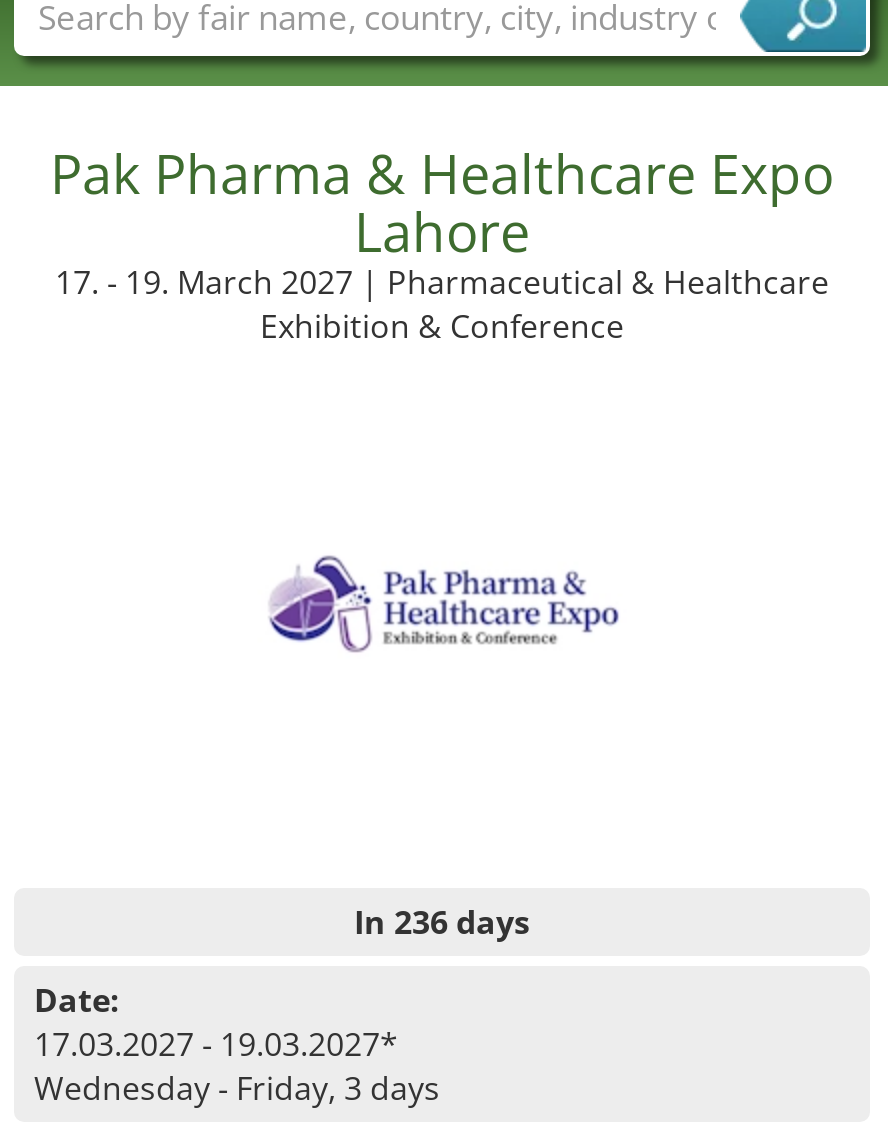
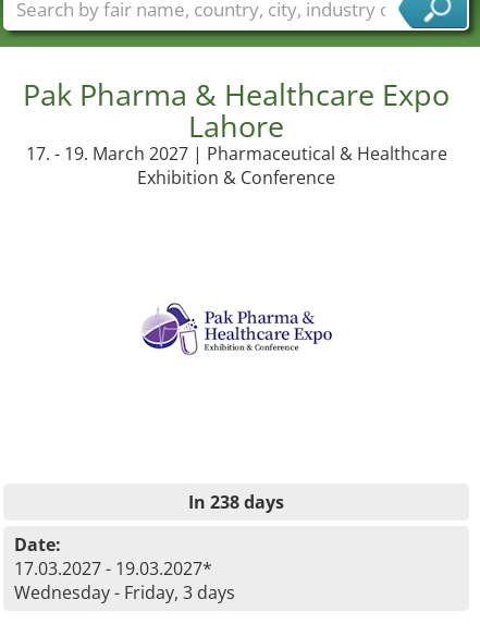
- In 236 days
+ In 238 days
